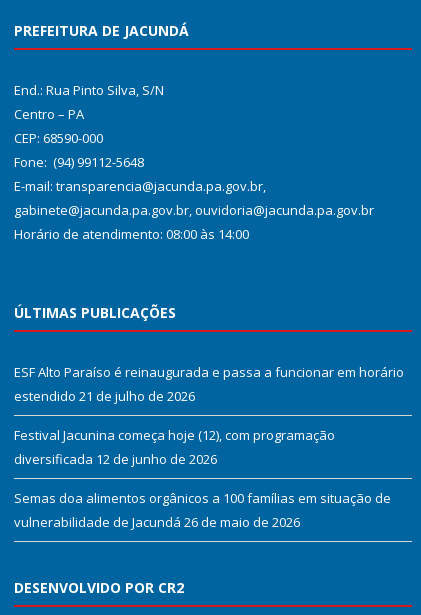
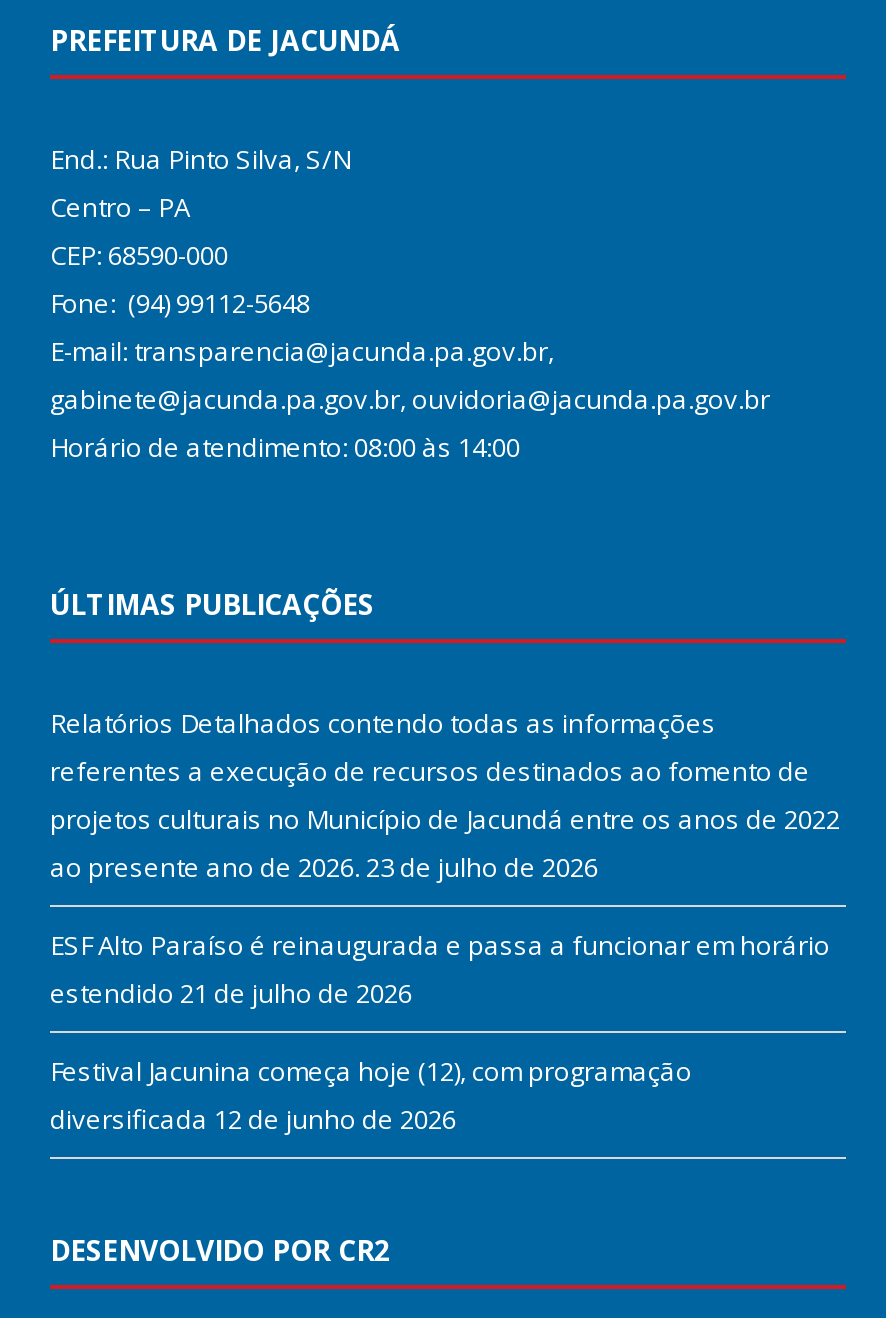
+ Relatórios Detalhados contendo todas as informações
+ referentes a execução de recursos destinados ao fomento de
+ projetos culturais no Município de Jacundá entre os anos de 2022
+ ao presente ano de 2026. 23 de julho de 2026

moved down: ESF Alto Paraíso é reinaugurada e passa a funcionar em horário | estendido 21 de julho de 2026 | Festival Jacunina começa hoje (12), com programação | diversificada 12 de junho de 2026

- Semas doa alimentos orgânicos a 100 famílias em situação de
- vulnerabilidade de Jacundá 26 de maio de 2026
